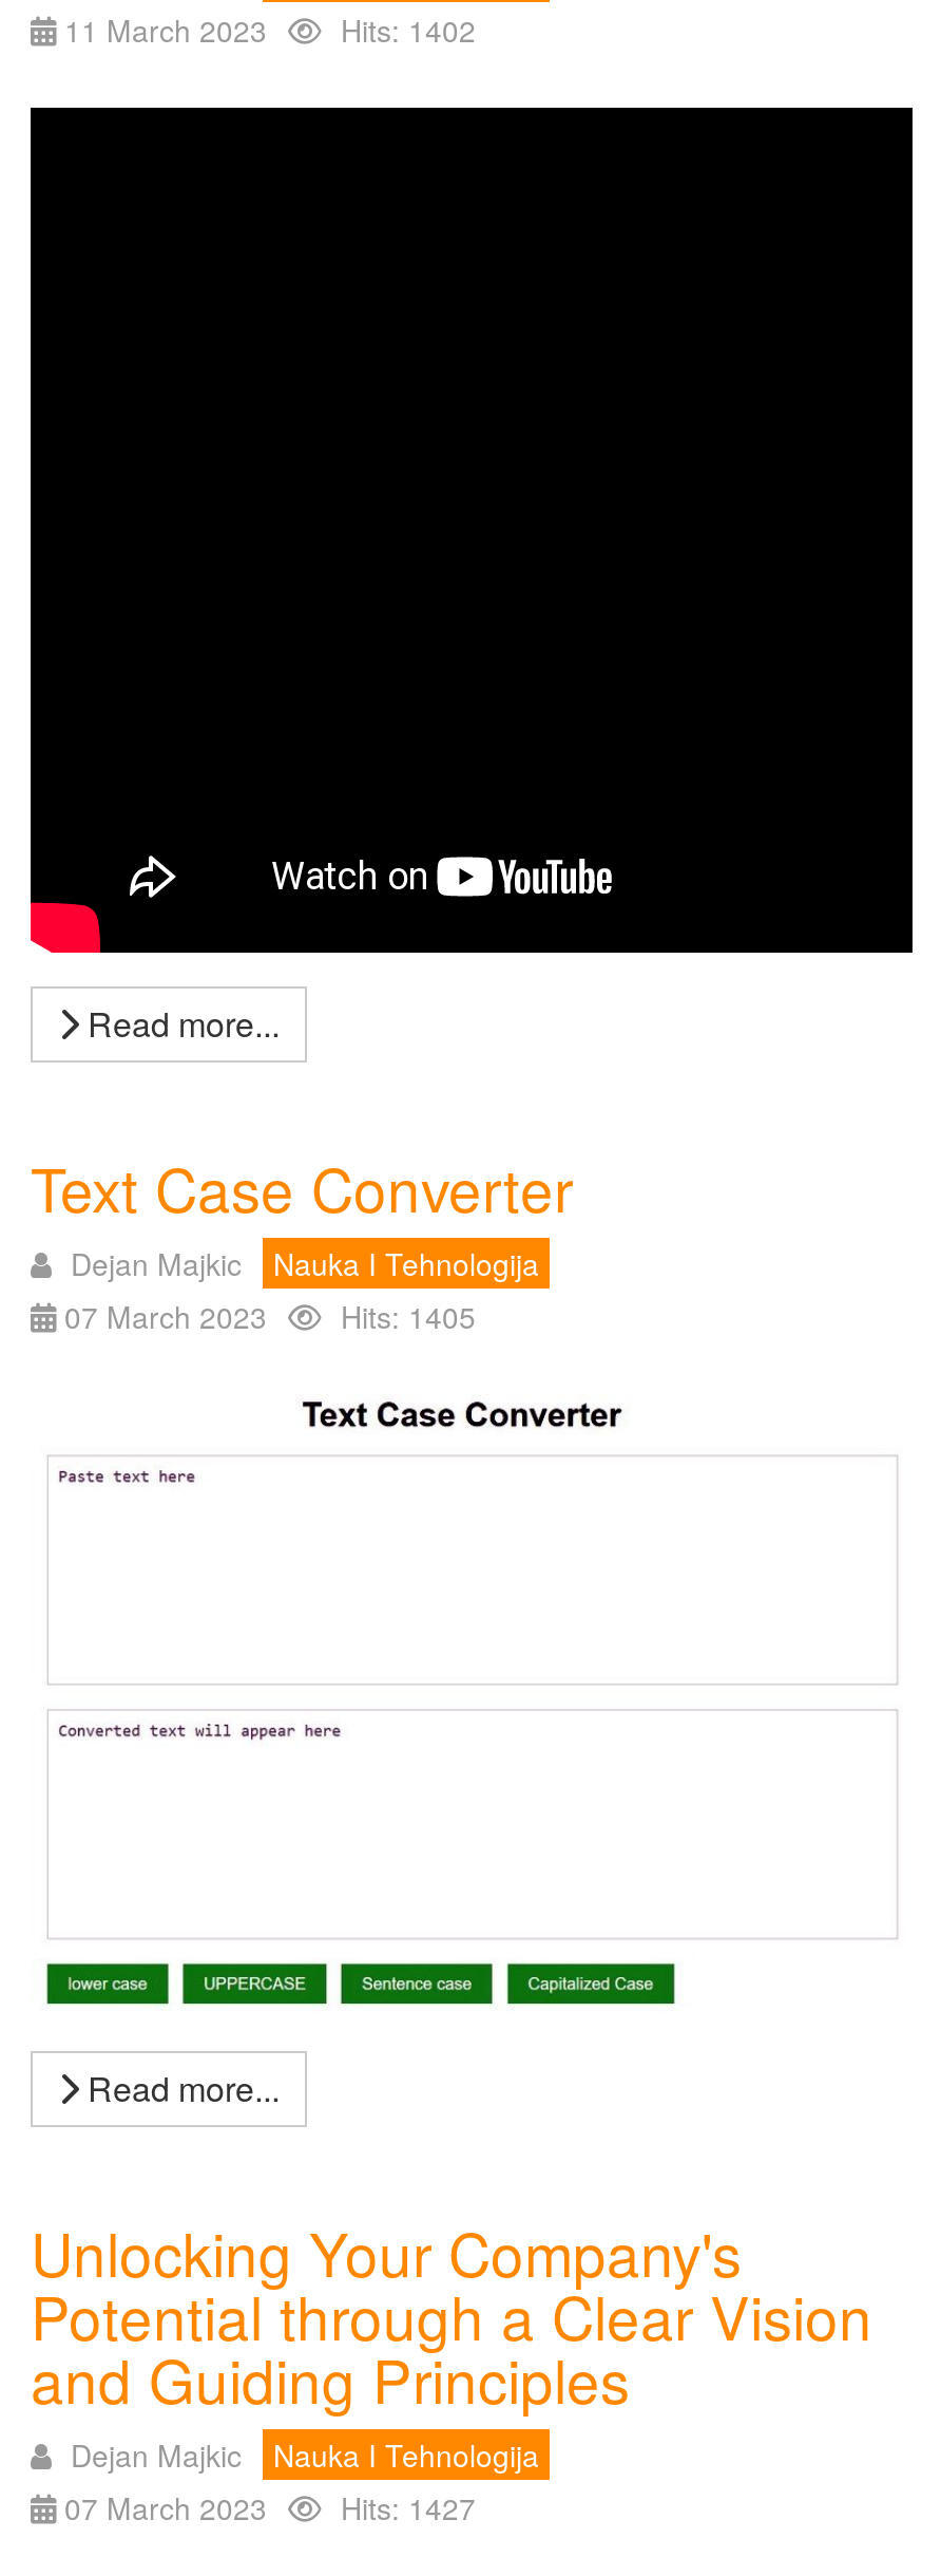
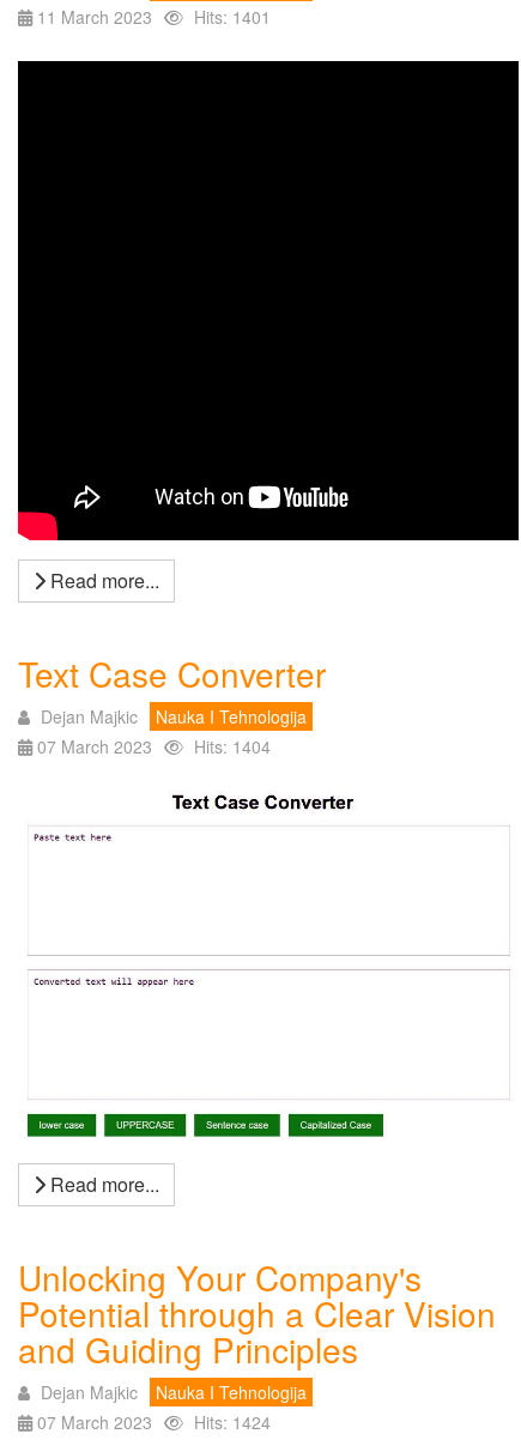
- 11 March 2023 Hits: 1402
+ 11 March 2023 Hits: 1401

- 07 March 2023 Hits: 1405
+ 07 March 2023 Hits: 1404

- 07 March 2023 Hits: 1427
+ 07 March 2023 Hits: 1424
